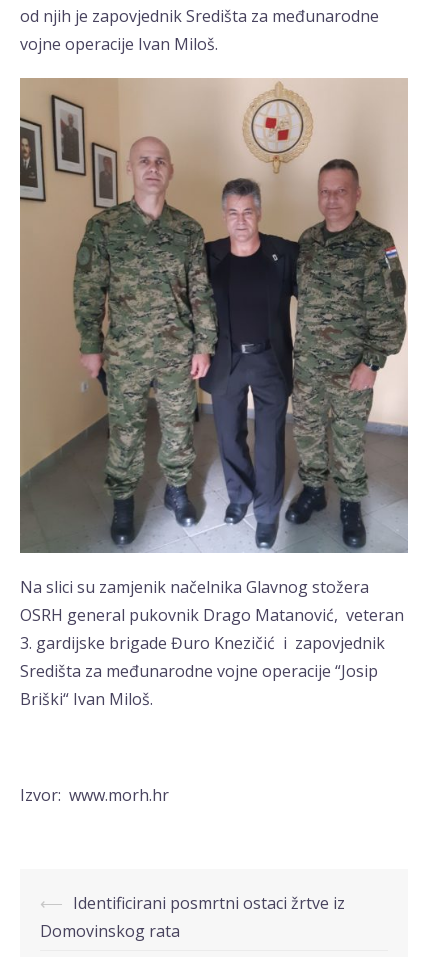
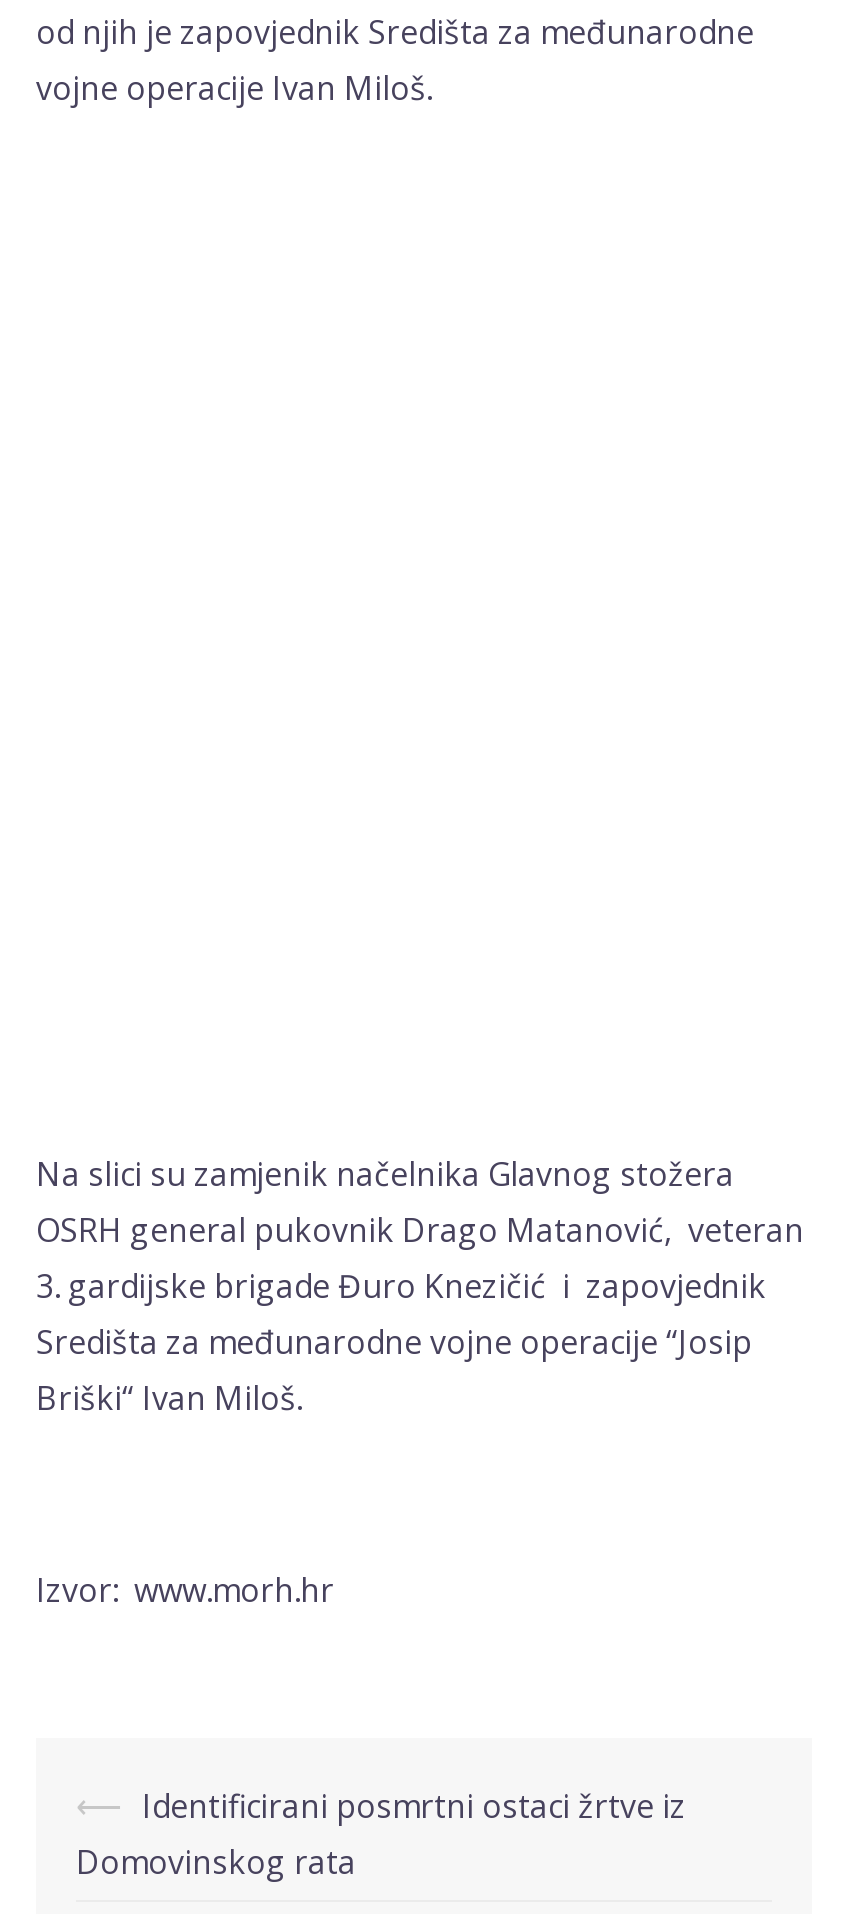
- [image]
